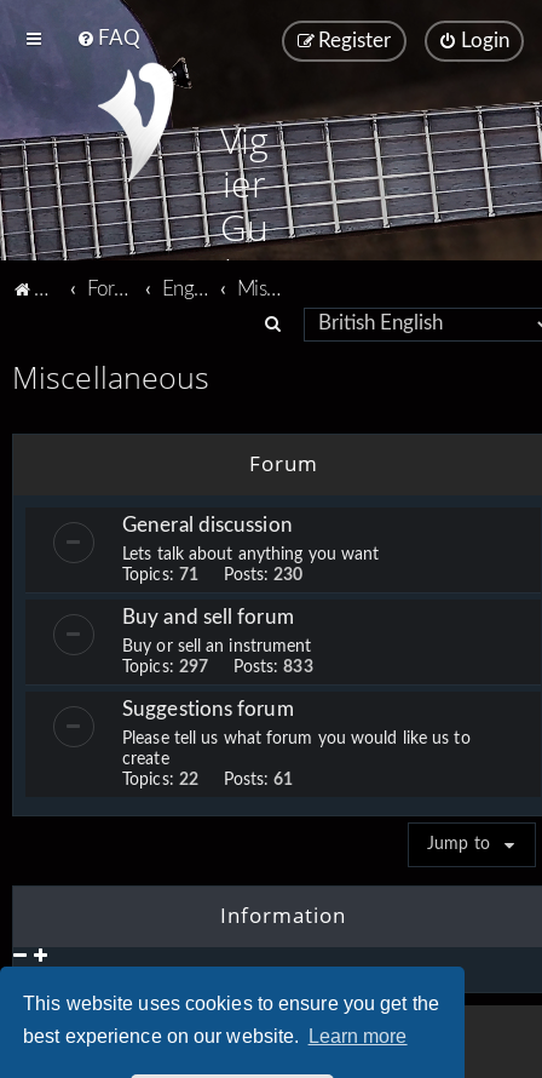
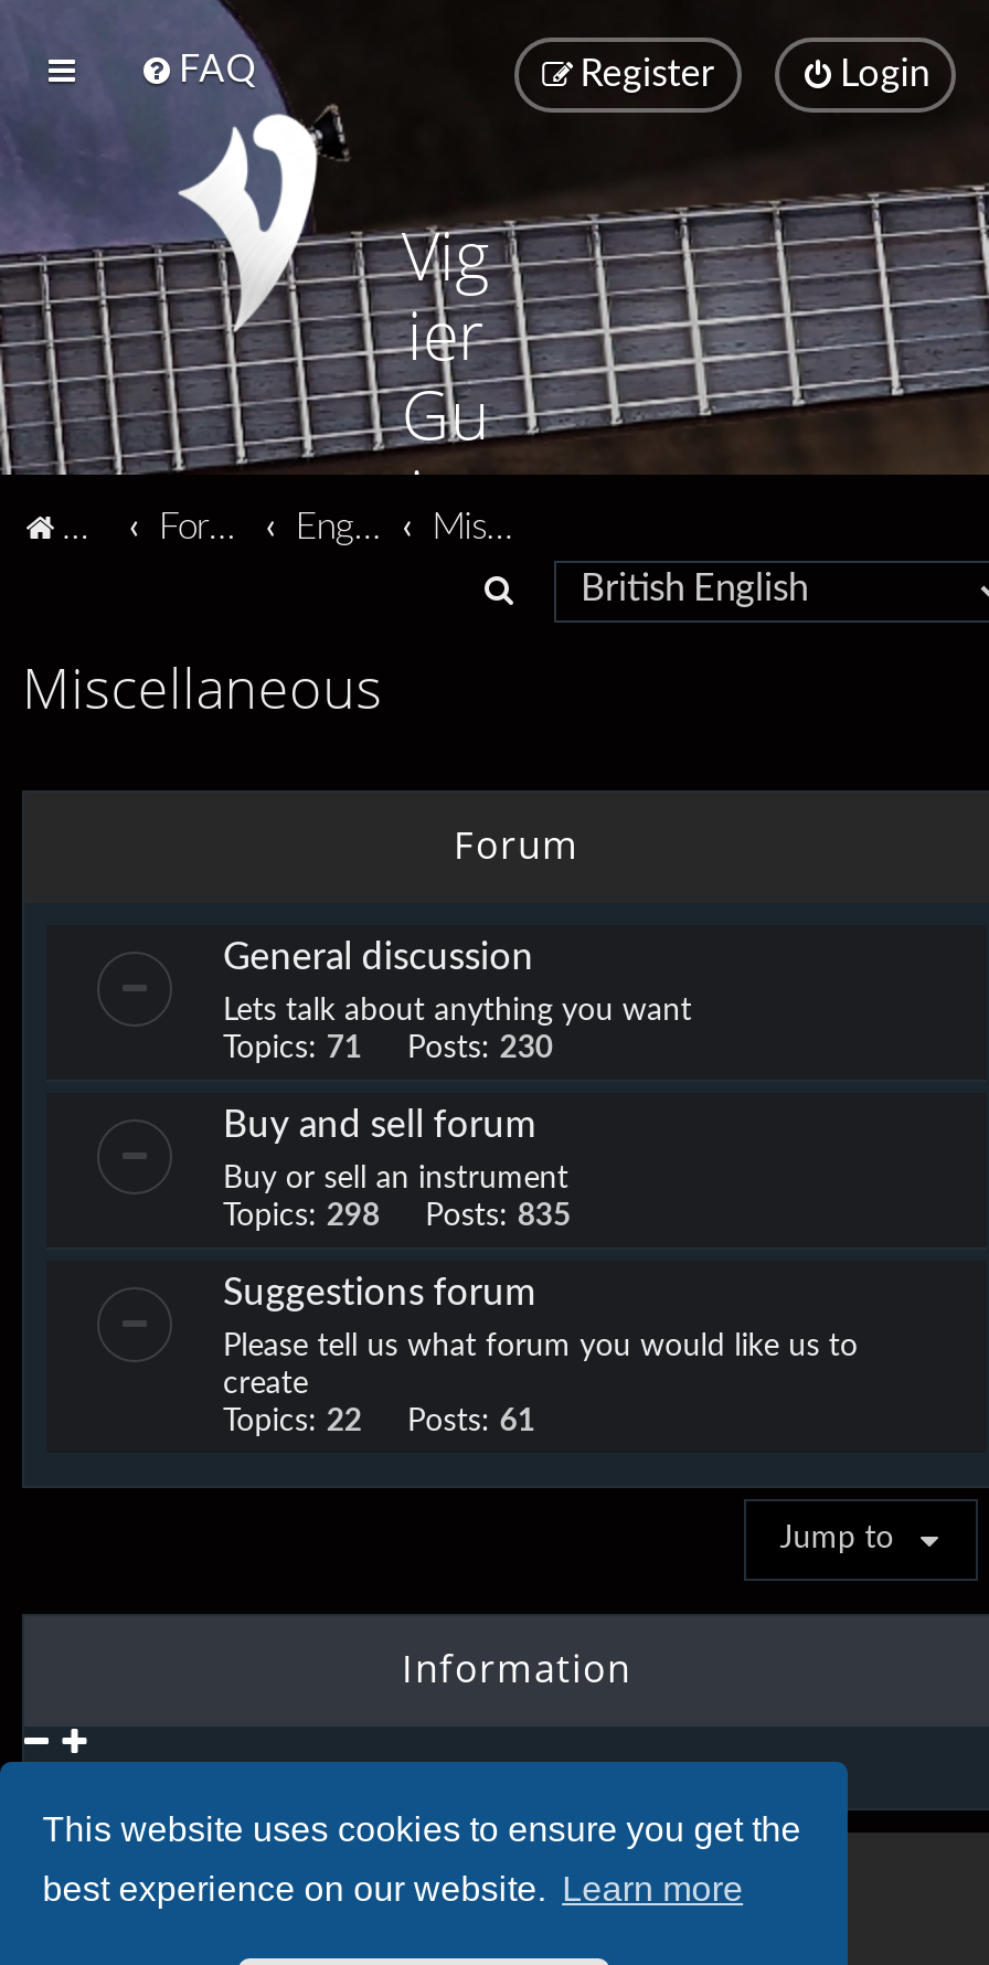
- Topics: 297 Posts: 833
+ Topics: 298 Posts: 835
